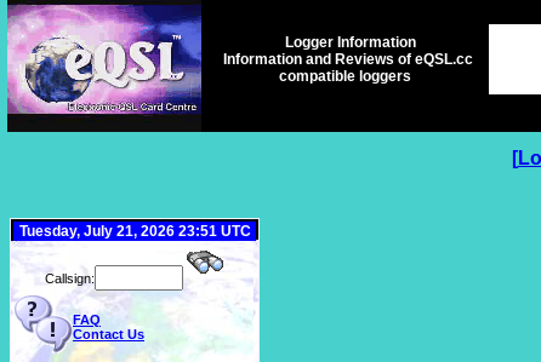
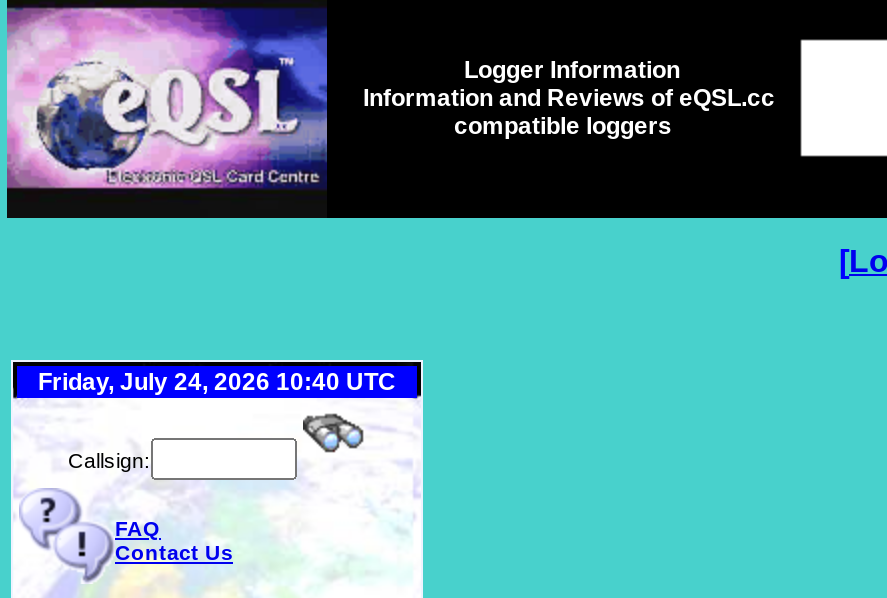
- Tuesday, July 21, 2026 23:51 UTC
+ Friday, July 24, 2026 10:40 UTC
